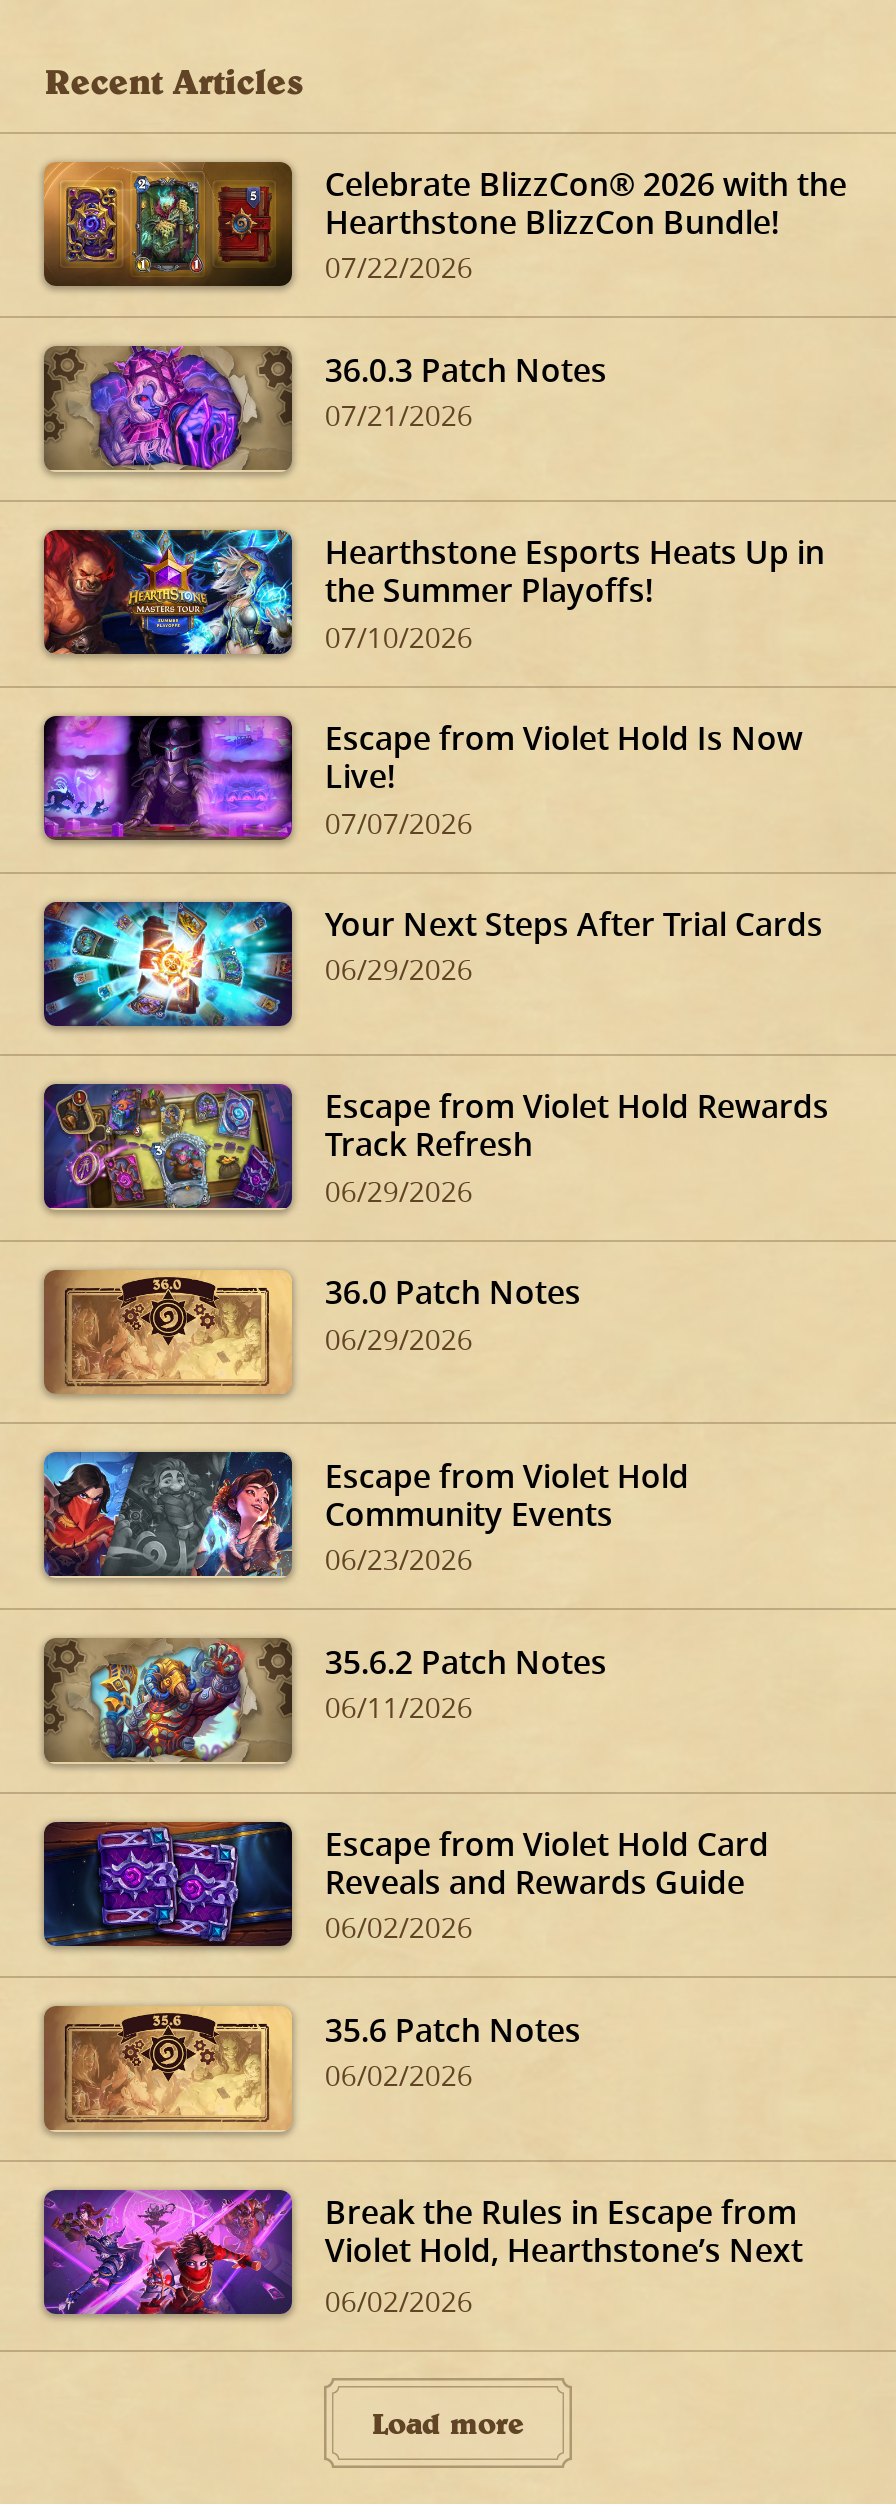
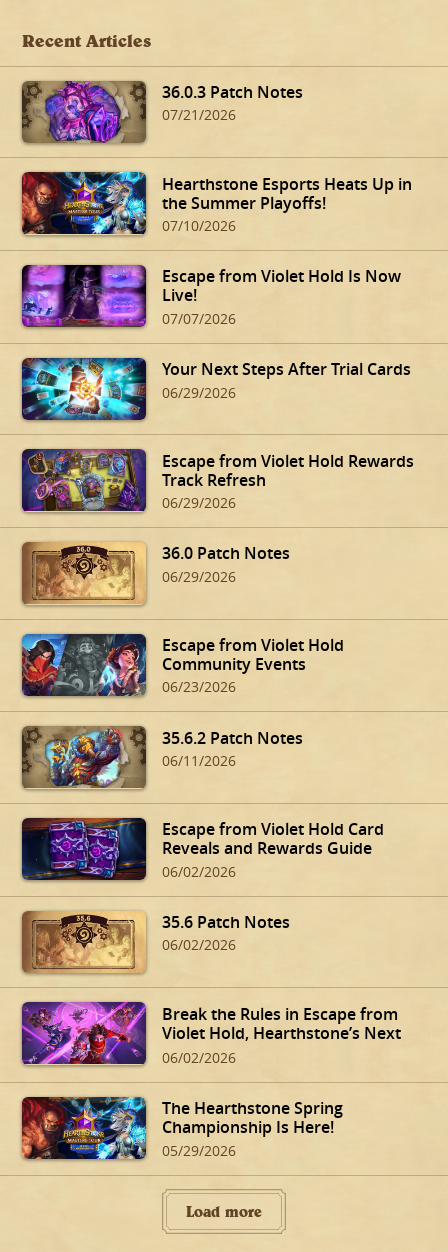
- [image]
- Celebrate BlizzCon® 2026 with the
- Hearthstone BlizzCon Bundle!
- 07/22/2026

moved up: [image] | 36.0.3 Patch Notes | 07/21/2026 | ... | Break the Rules in Escape from | Violet Hold, Hearthstone’s Next

+ [image]
+ The Hearthstone Spring
+ Championship Is Here!
+ 05/29/2026
